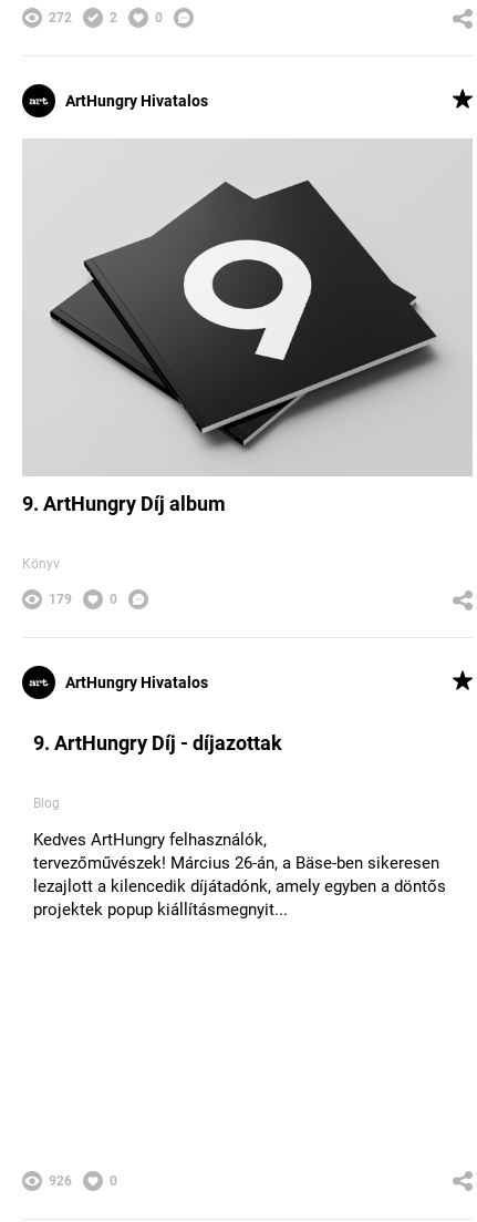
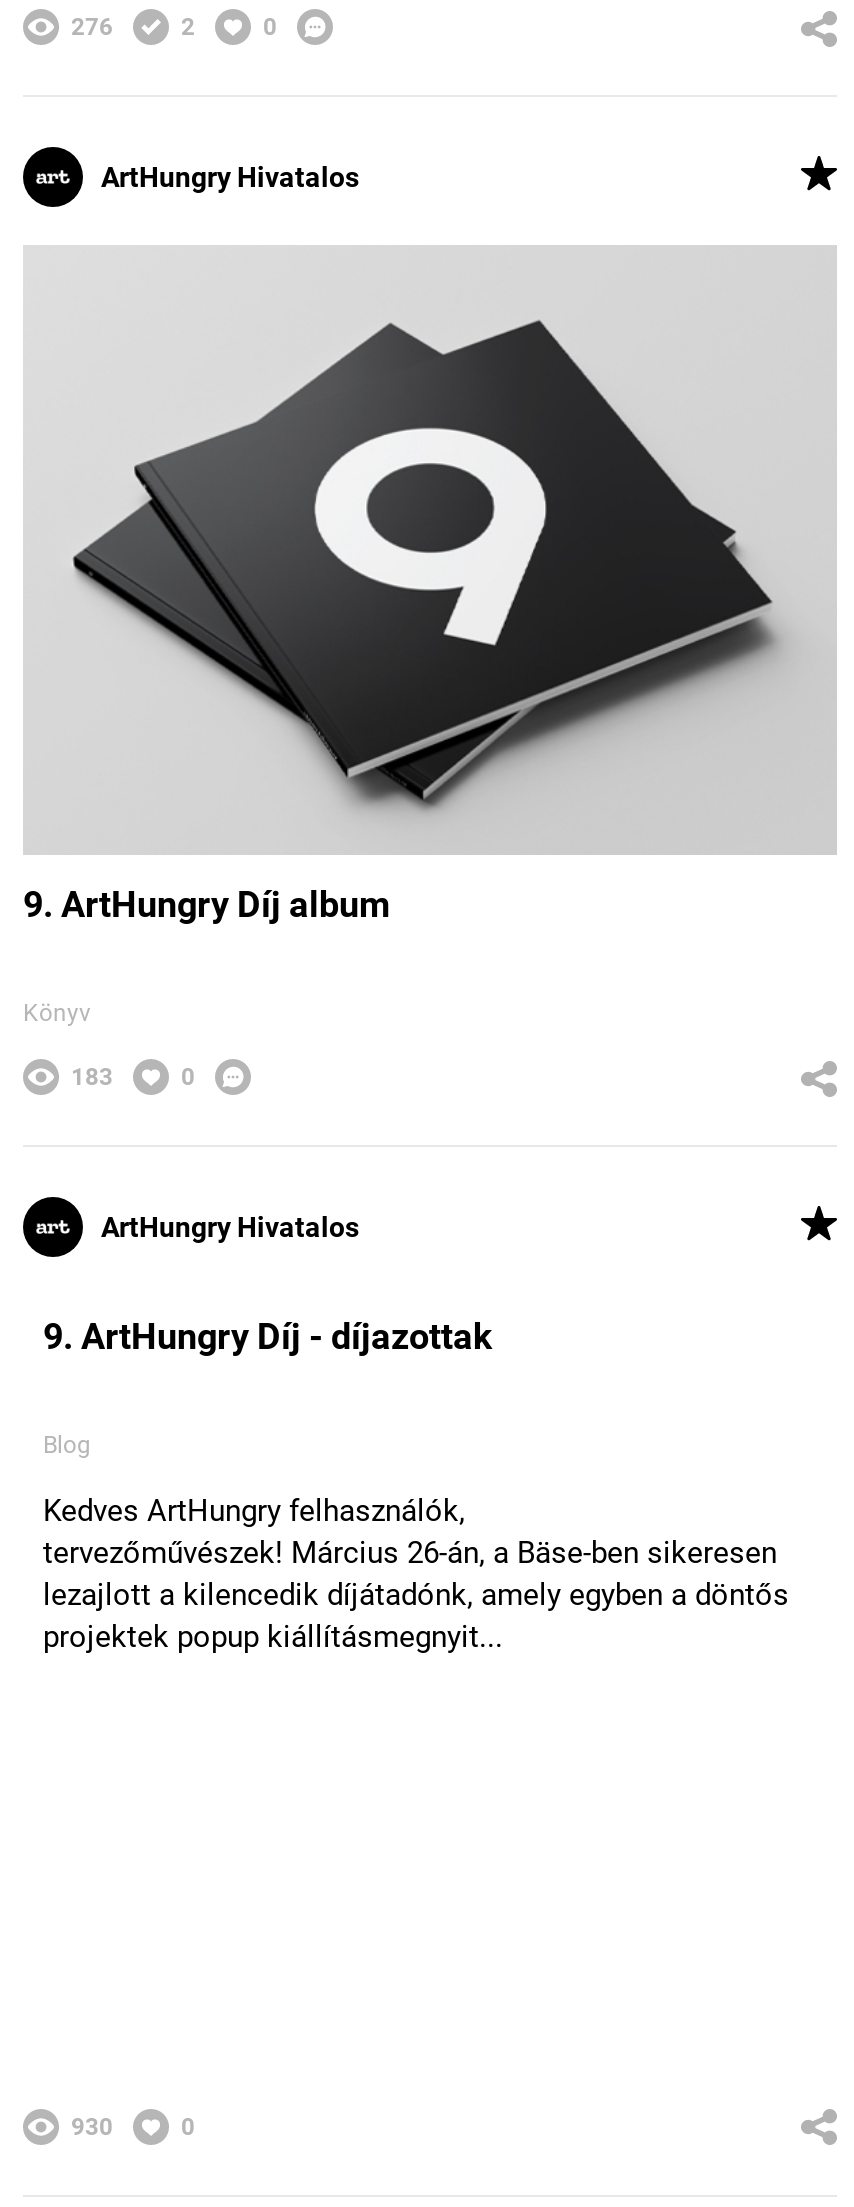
- 272
+ 276

- 179
+ 183

- 926
+ 930
